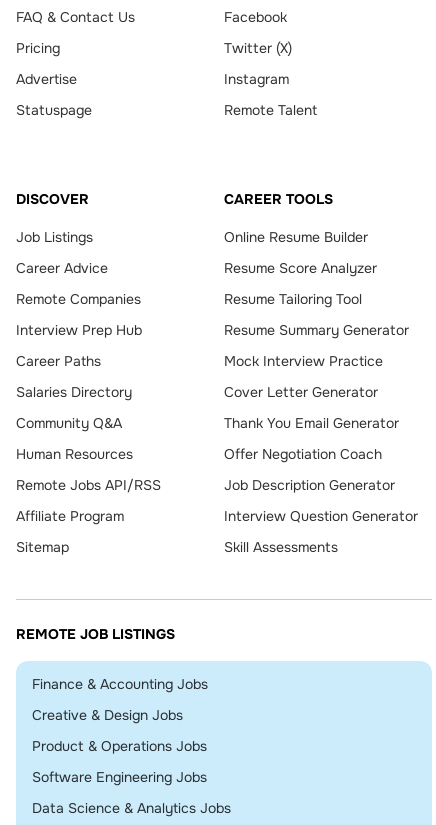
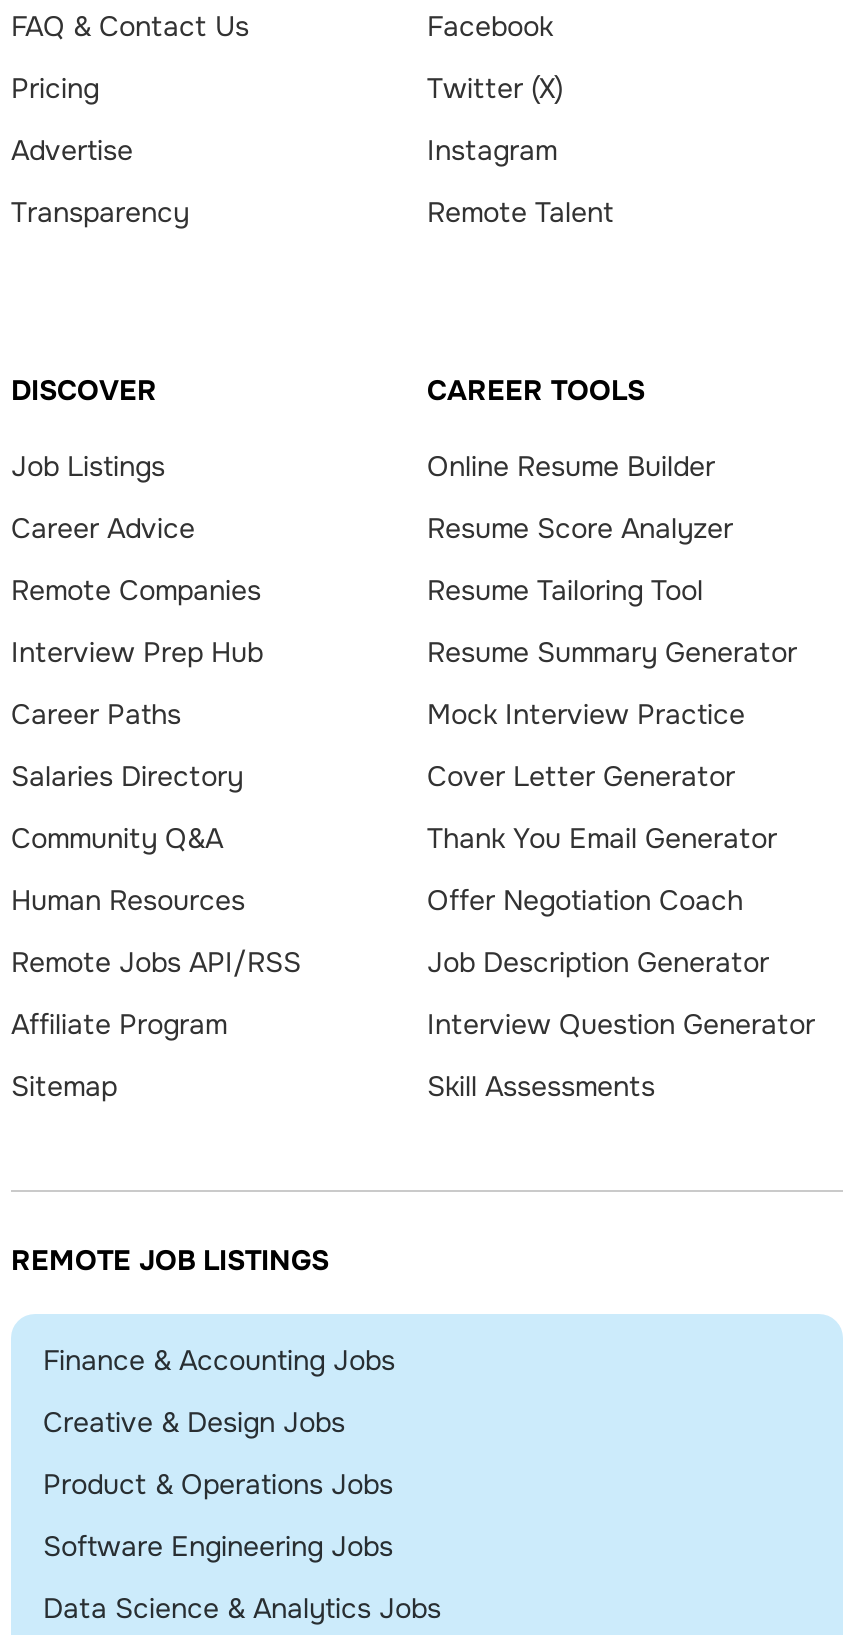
- Statuspage
+ Transparency
